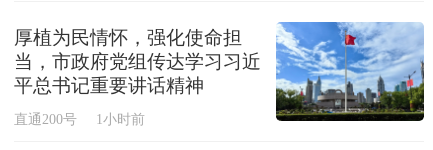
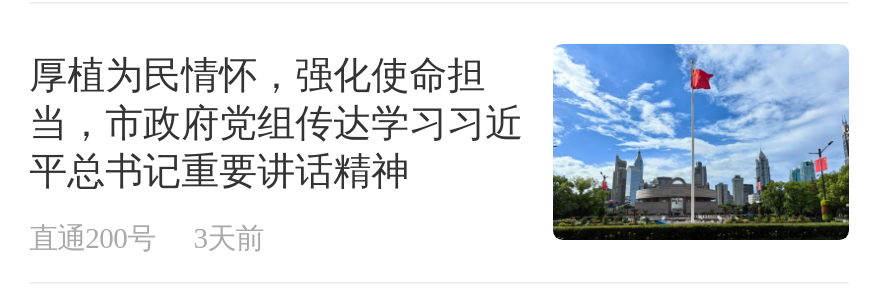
- 直通200号 1小时前
+ 直通200号 3天前
